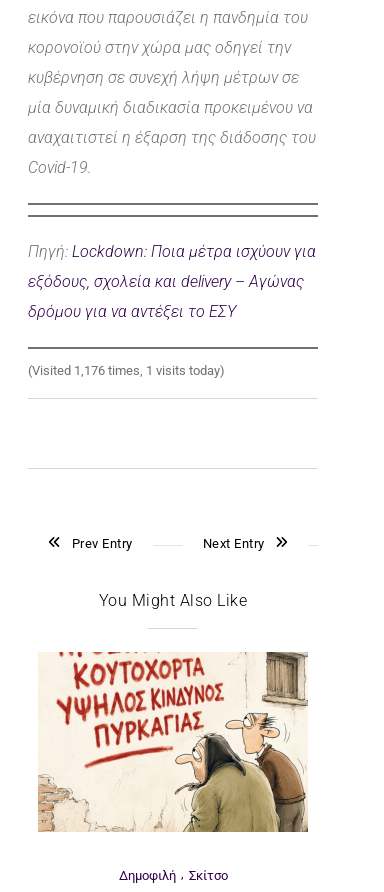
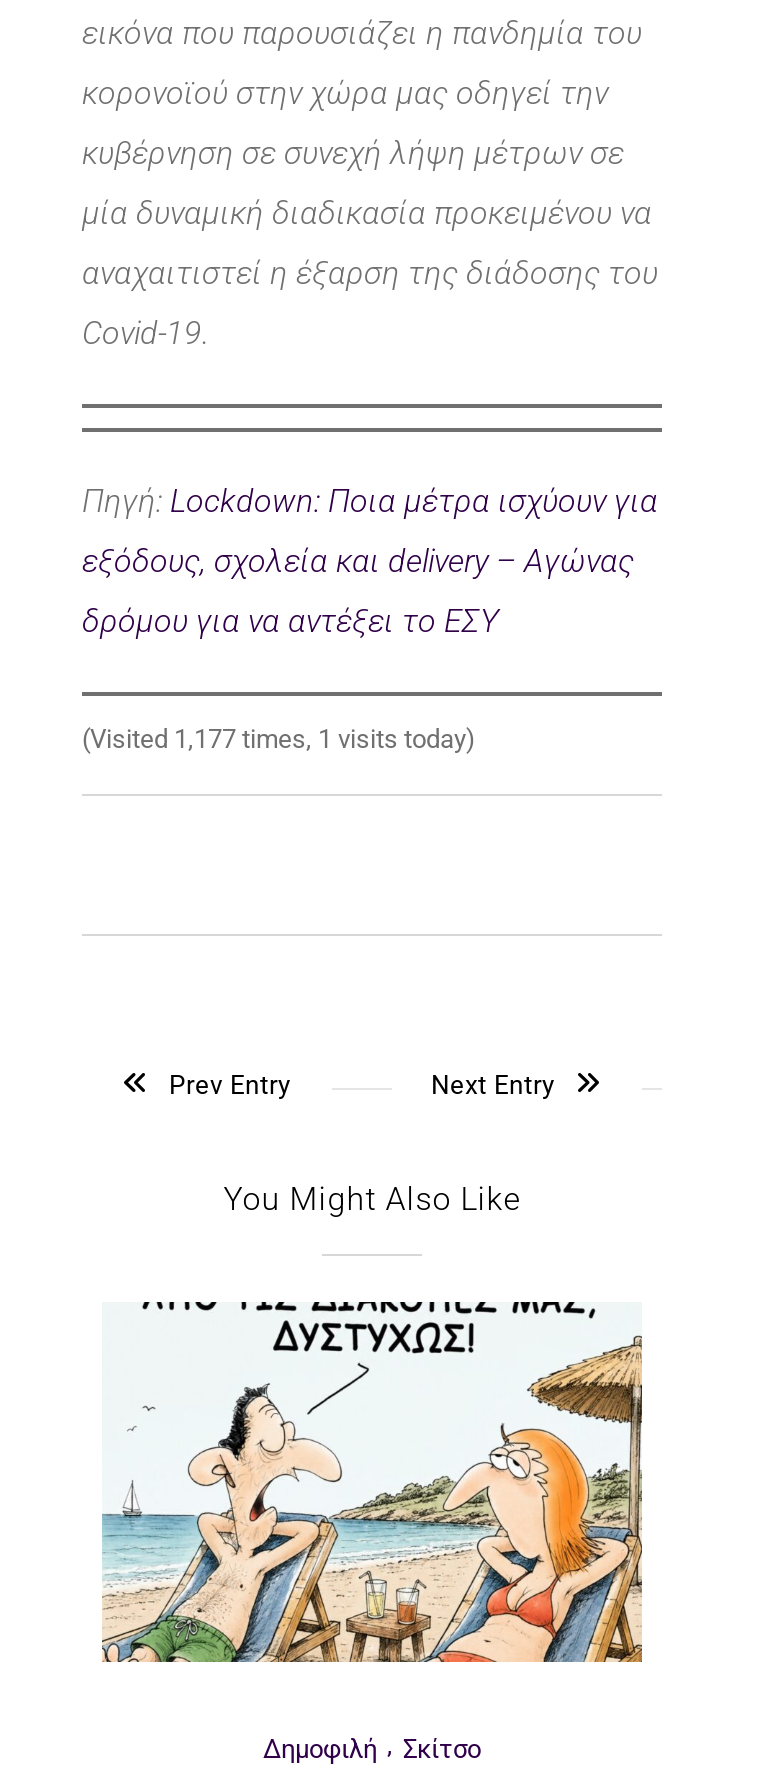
- (Visited 1,176 times, 1 visits today)
+ (Visited 1,177 times, 1 visits today)

- [image]
+ [image]
